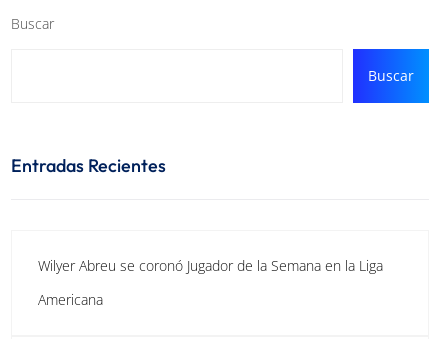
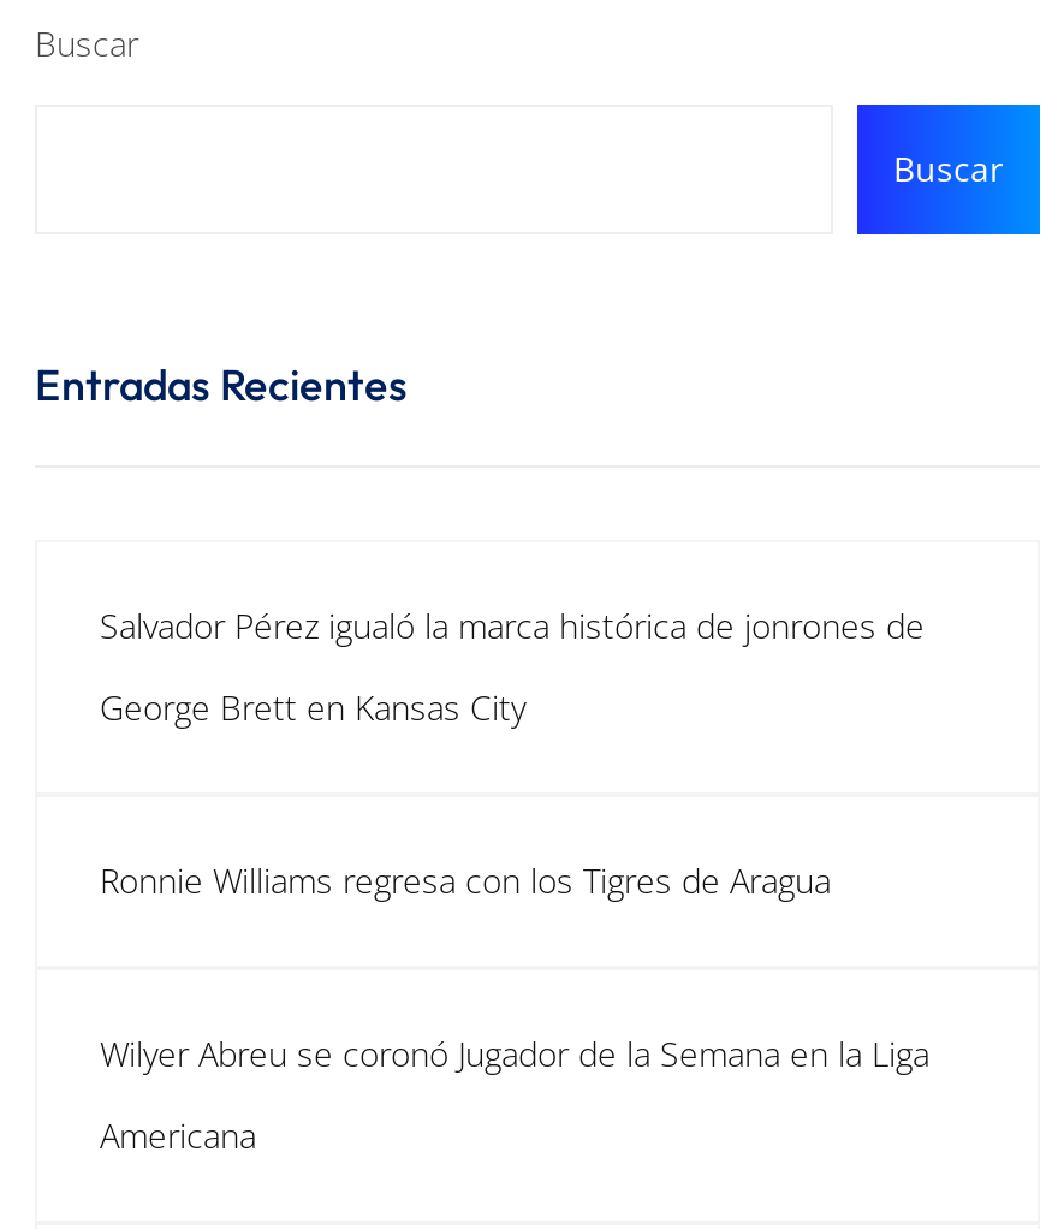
+ Salvador Pérez igualó la marca histórica de jonrones de
+ George Brett en Kansas City

+ Ronnie Williams regresa con los Tigres de Aragua
